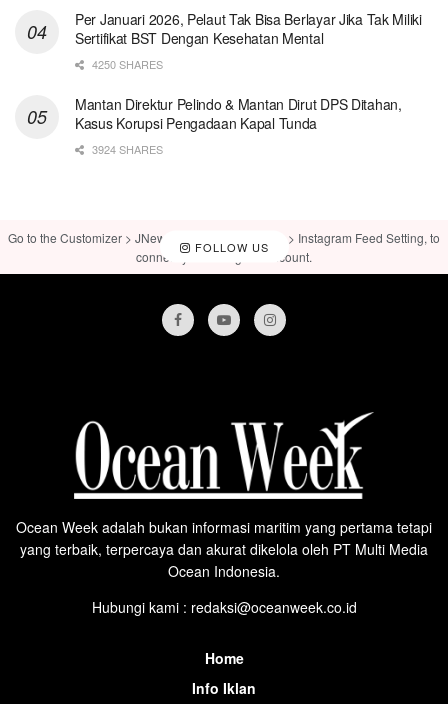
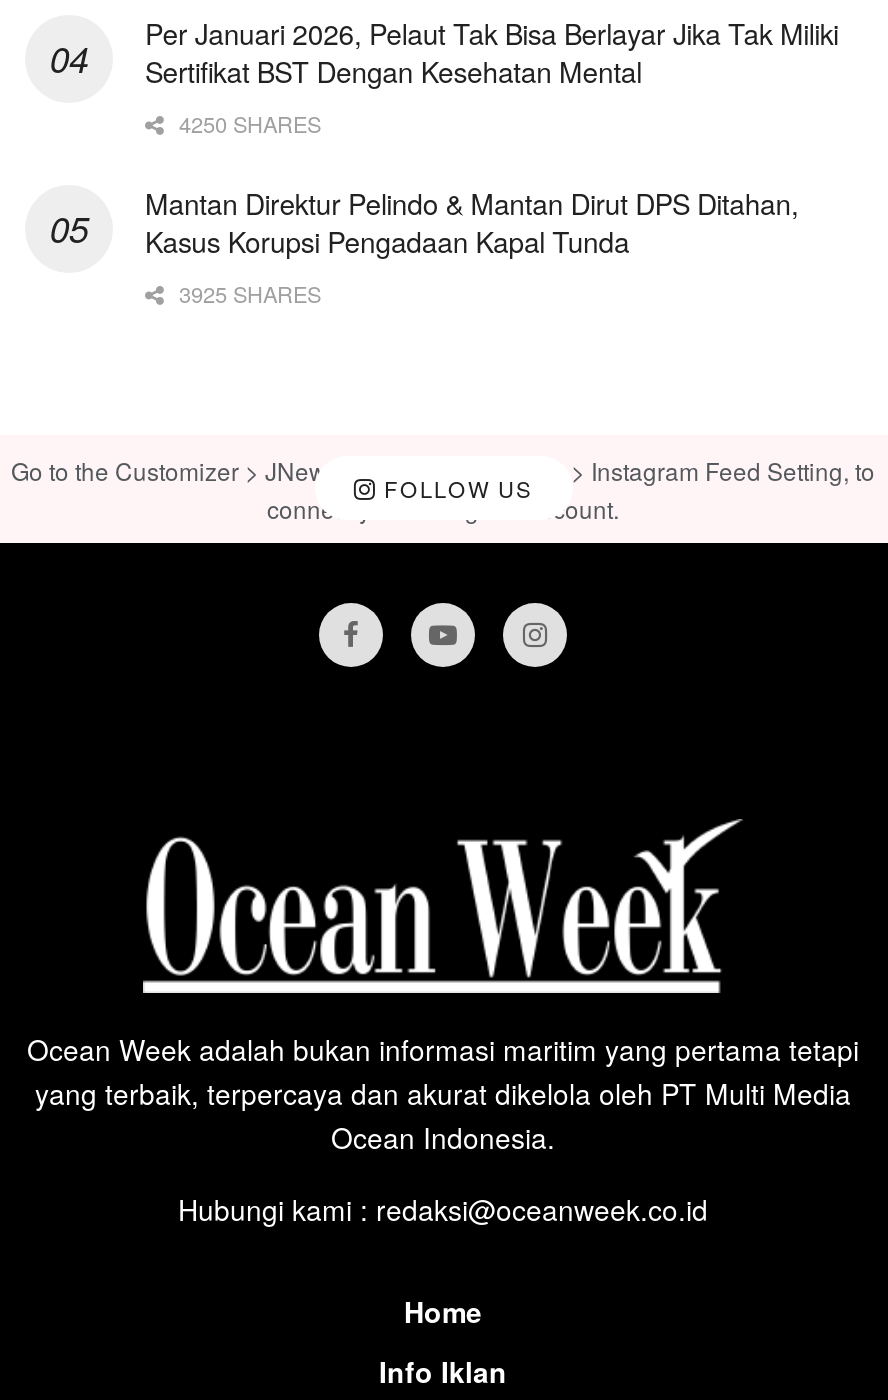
- 3924 SHARES
+ 3925 SHARES
